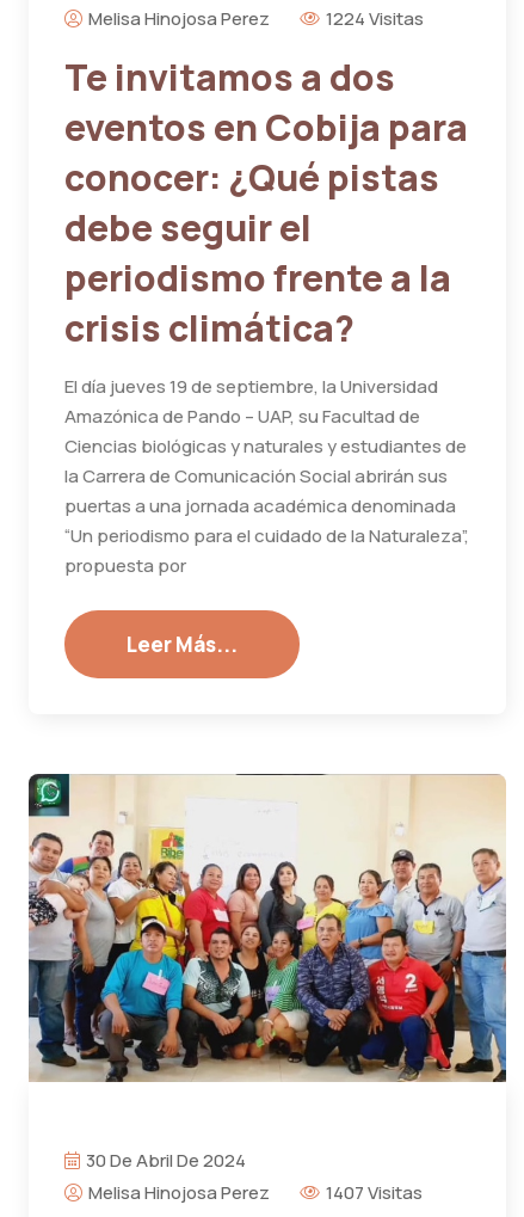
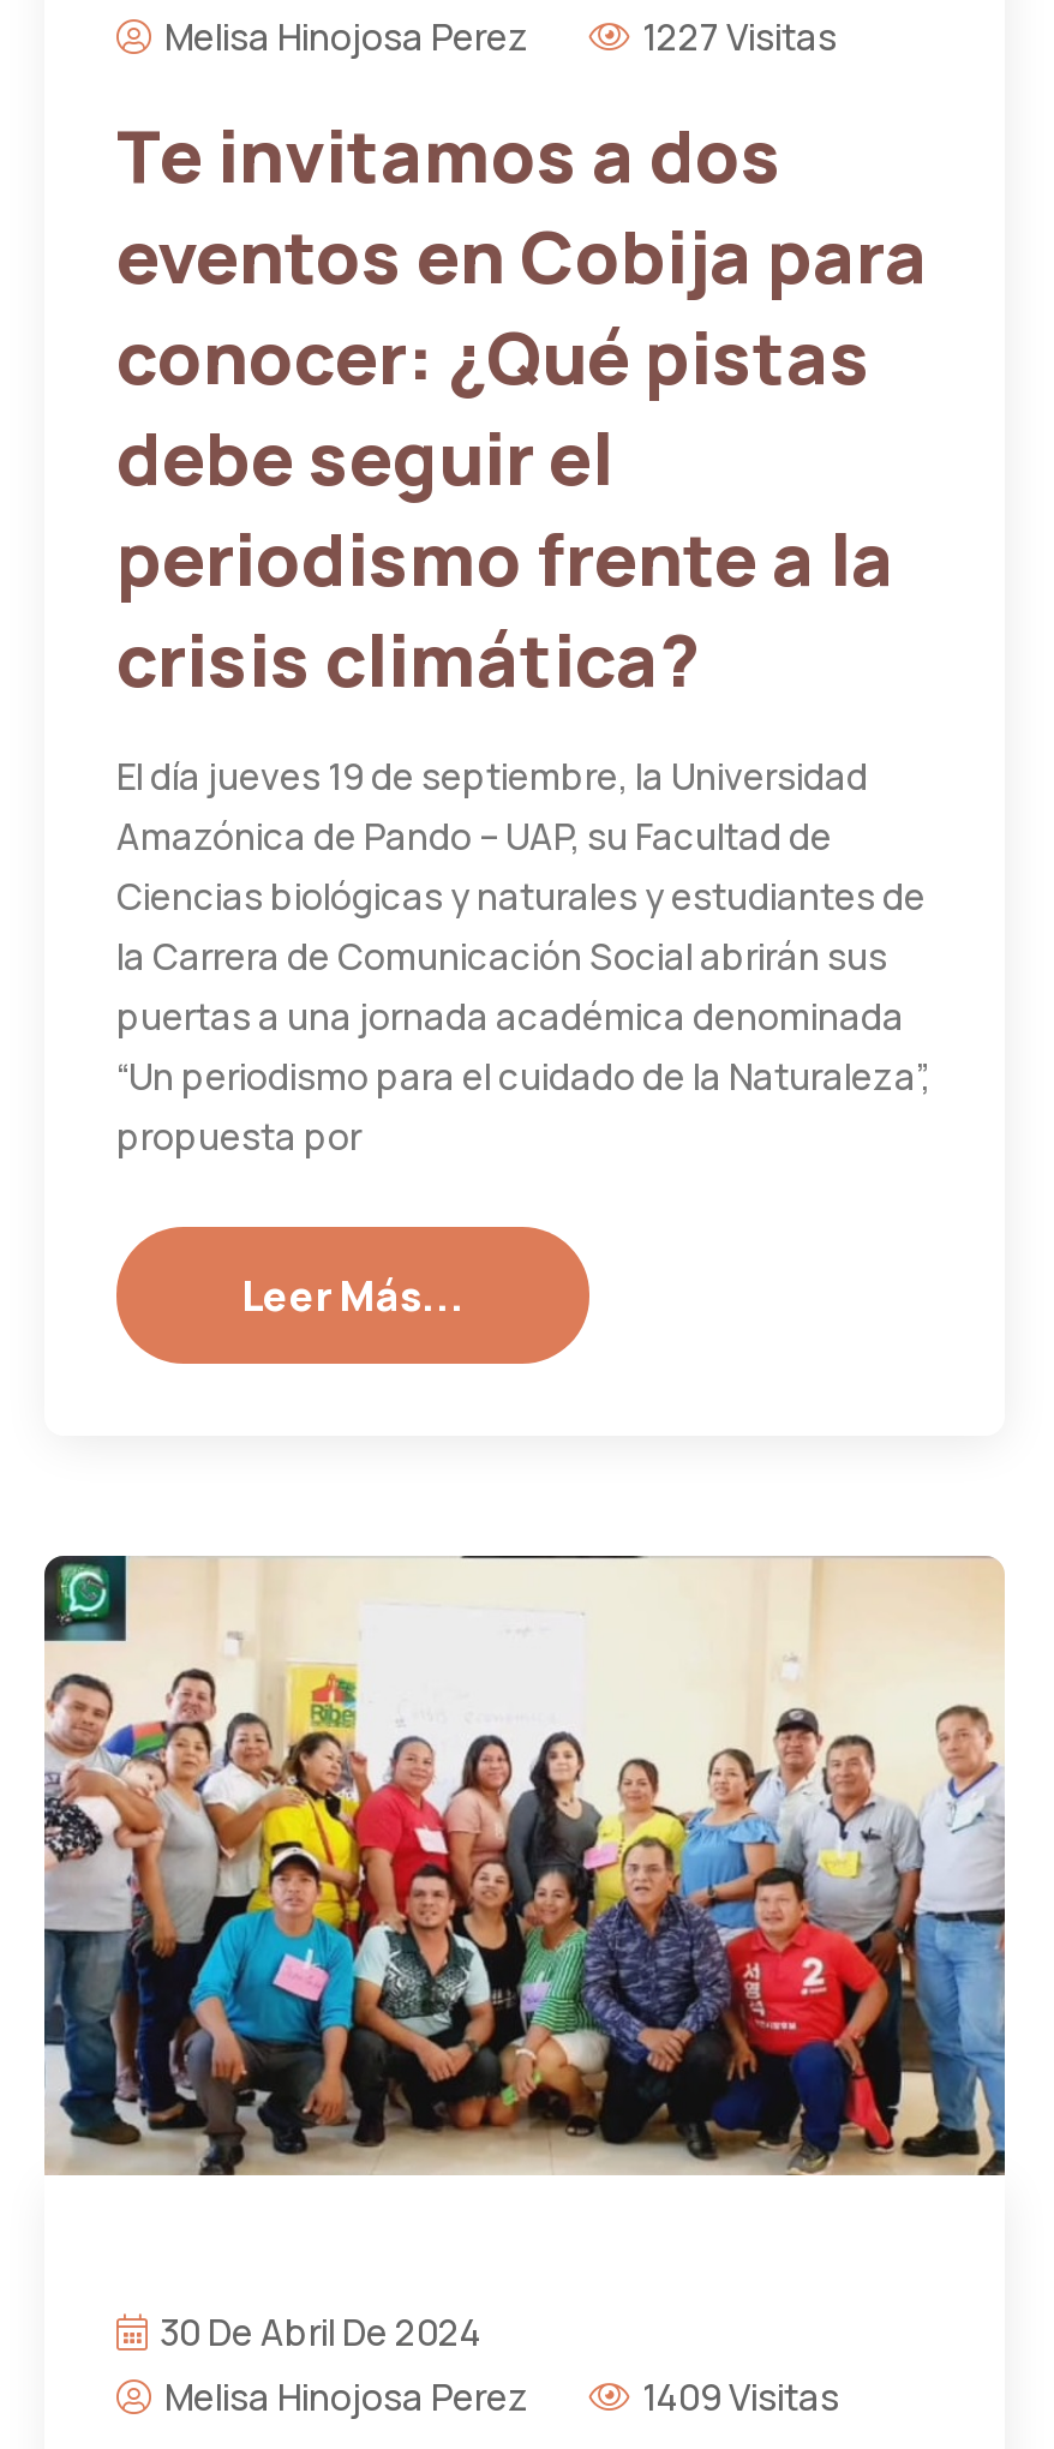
- 1224 Visitas
+ 1227 Visitas

- 1407 Visitas
+ 1409 Visitas
